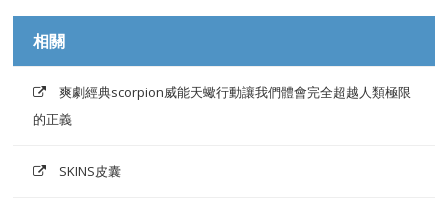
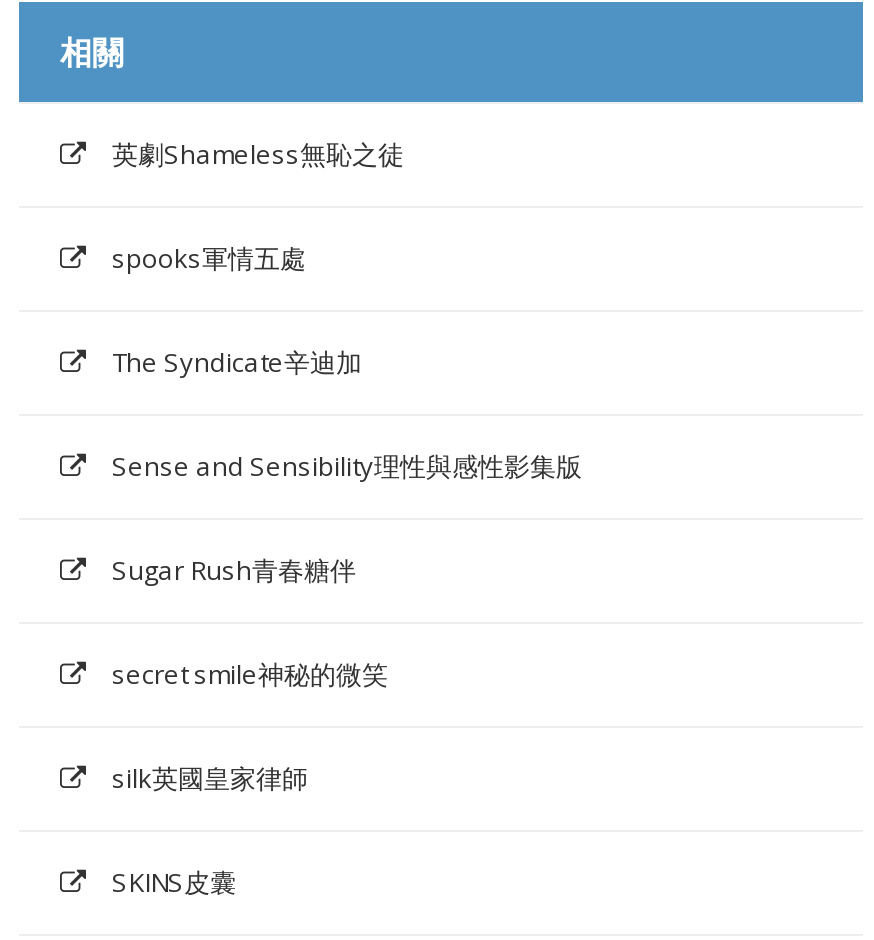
- 爽劇經典scorpion威能天蠍行動讓我們體會完全超越人類極限
- 的正義
+ 英劇Shameless無恥之徒
+ spooks軍情五處
+ The Syndicate辛迪加
+ Sense and Sensibility理性與感性影集版
+ Sugar Rush青春糖伴
+ secret smile神秘的微笑
+ silk英國皇家律師
